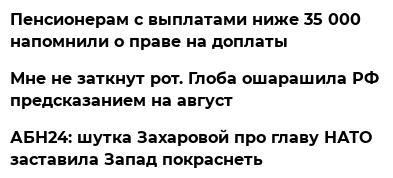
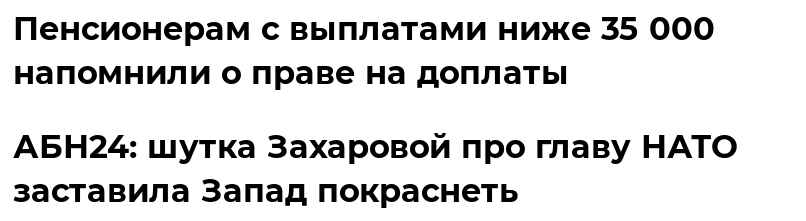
- Мне не заткнут рот. Глоба ошарашила РФ
- предсказанием на август
